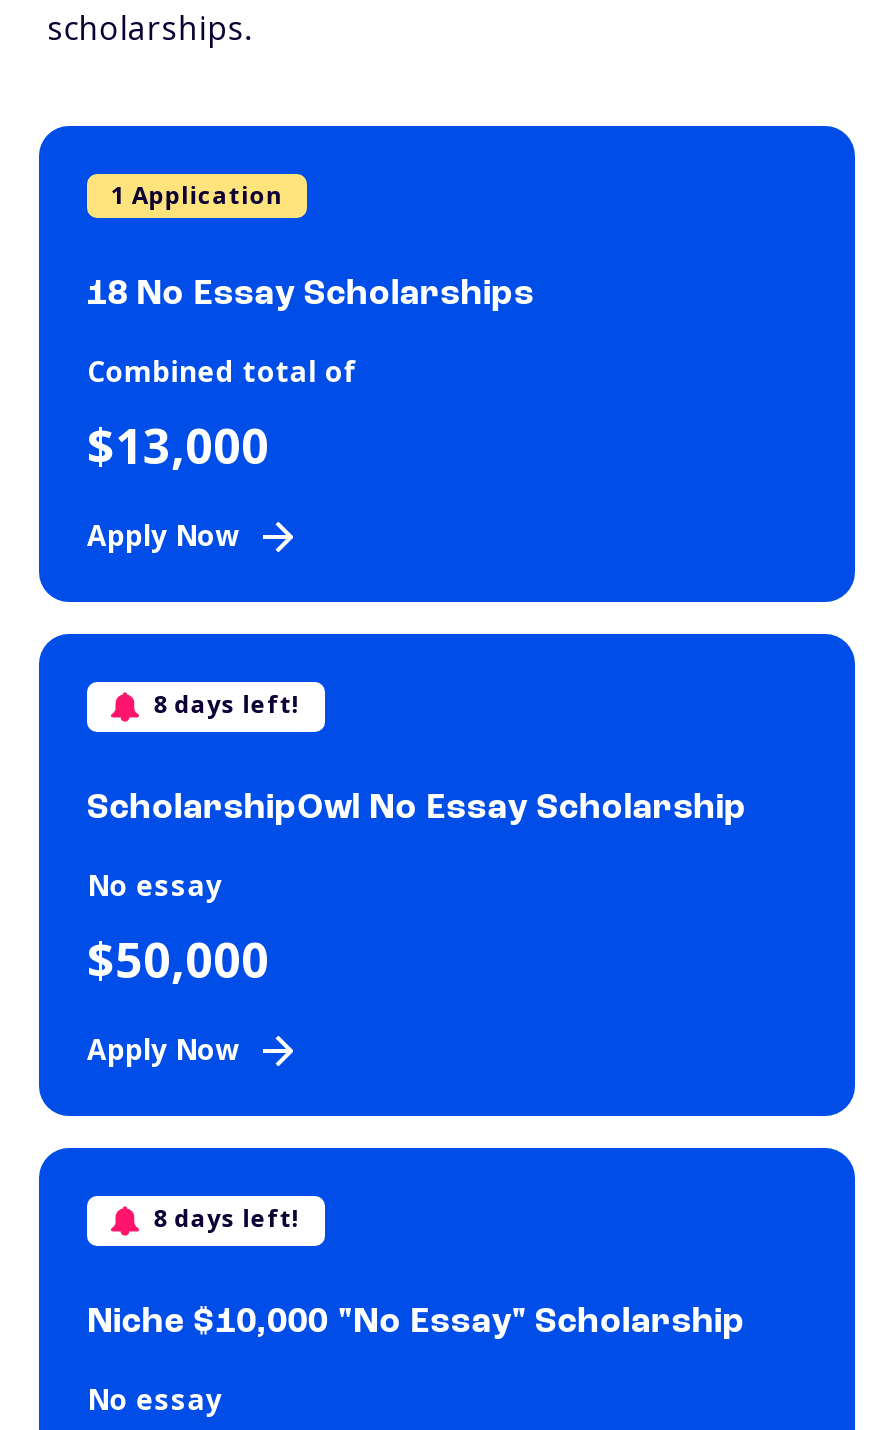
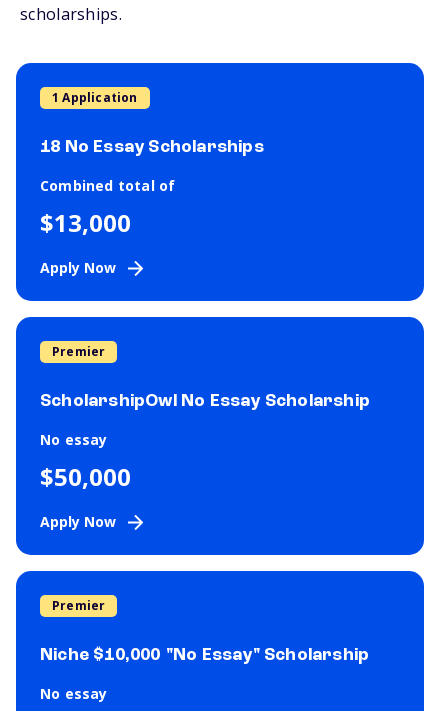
- 8 days left!
+ Premier

- 8 days left!
+ Premier
